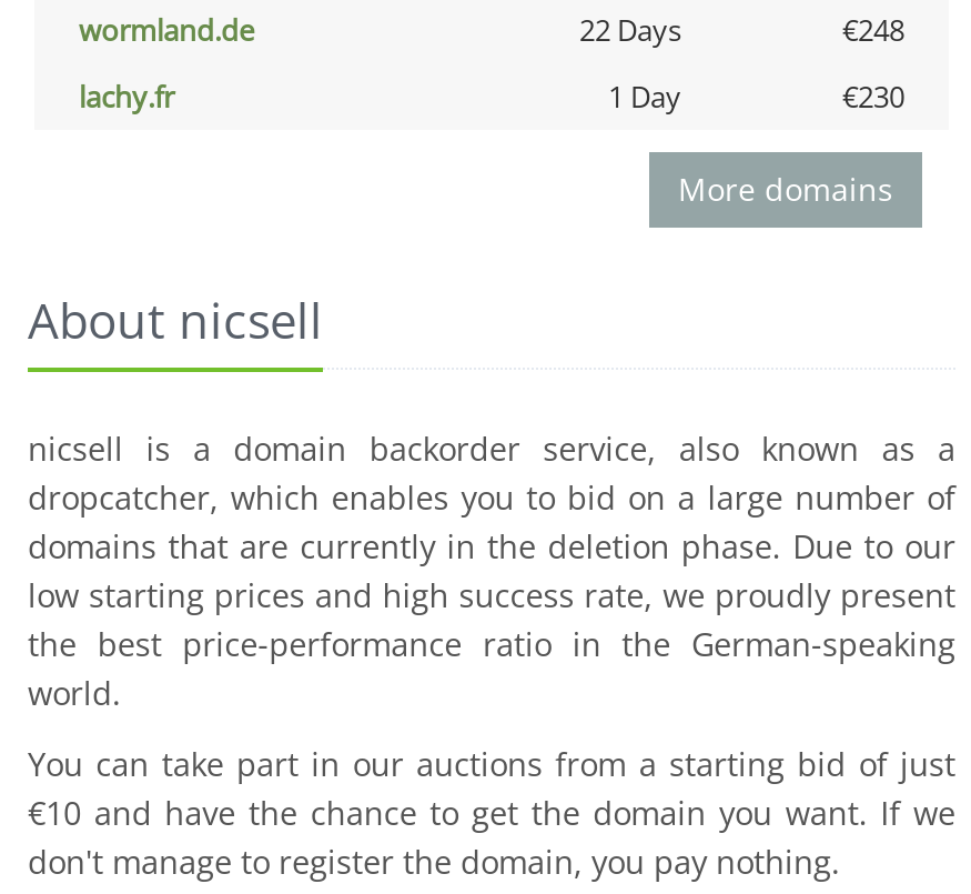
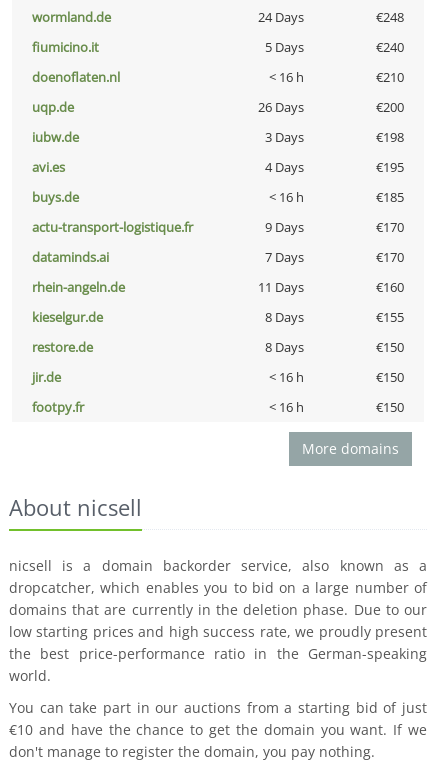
- 22 Days
+ 24 Days

- lachy.fr
- 1 Day
- €230
+ fiumicino.it
+ 5 Days
+ €240
+ doenoflaten.nl
+ < 16 h
+ €210
+ uqp.de
+ 26 Days
+ €200
+ iubw.de
+ 3 Days
+ €198
+ avi.es
+ 4 Days
+ €195
+ buys.de
+ < 16 h
+ €185
+ actu-transport-logistique.fr
+ 9 Days
+ €170
+ dataminds.ai
+ 7 Days
+ €170
+ rhein-angeln.de
+ 11 Days
+ €160
+ kieselgur.de
+ 8 Days
+ €155
+ restore.de
+ 8 Days
+ €150
+ jir.de
+ < 16 h
+ €150
+ footpy.fr
+ < 16 h
+ €150
